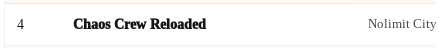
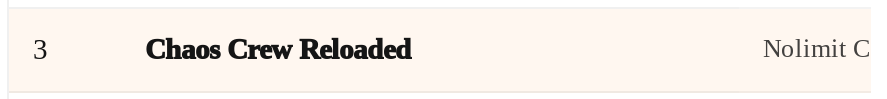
- 4
+ 3
